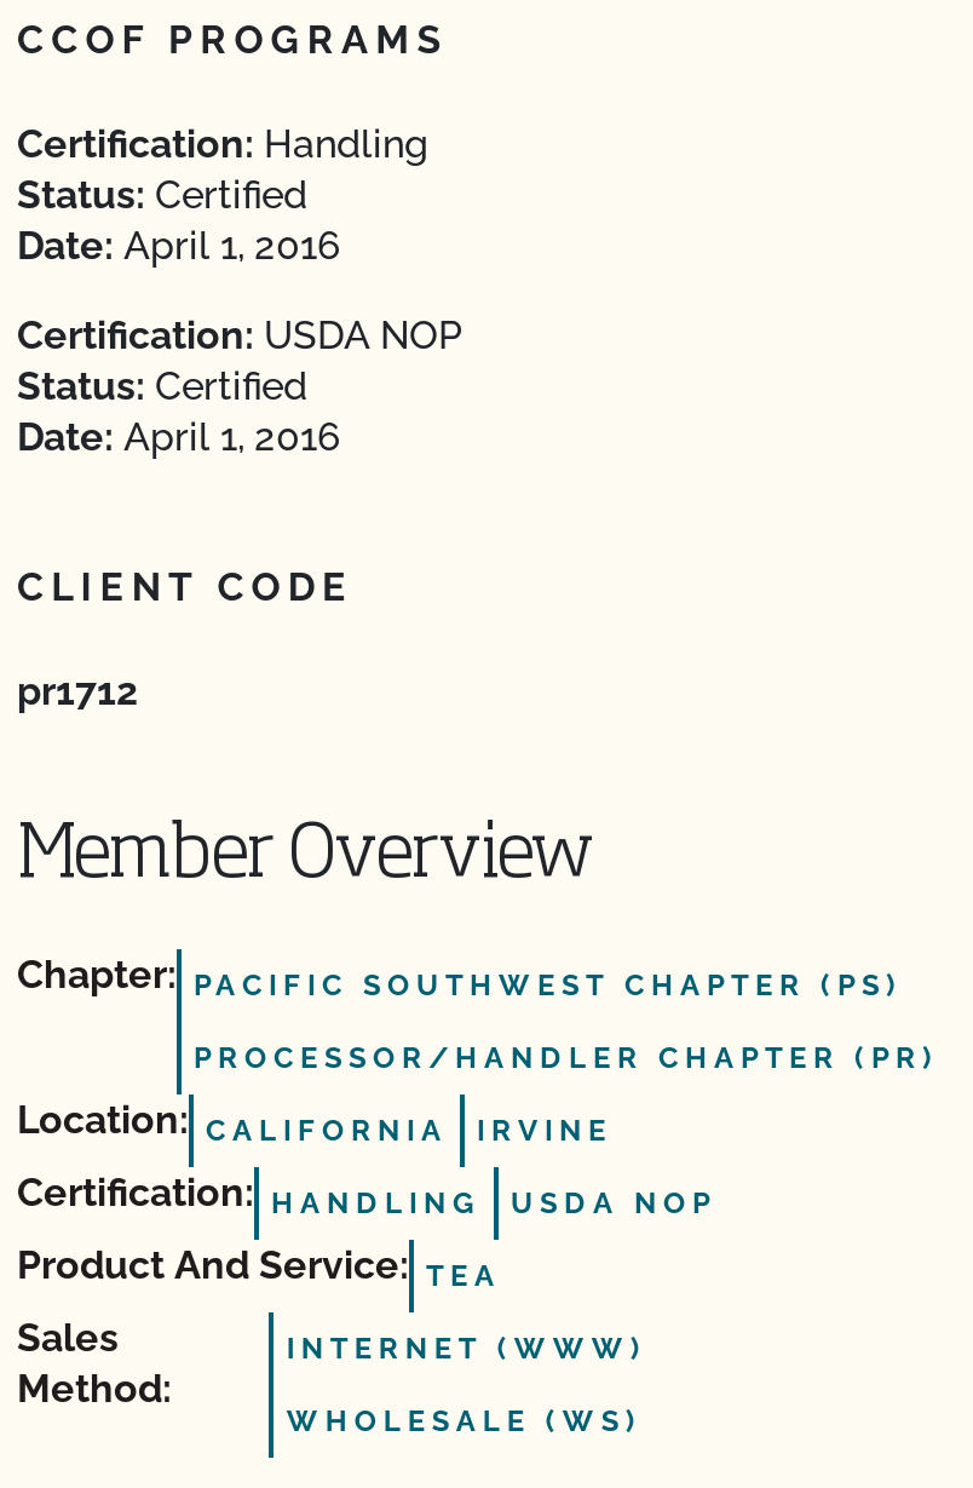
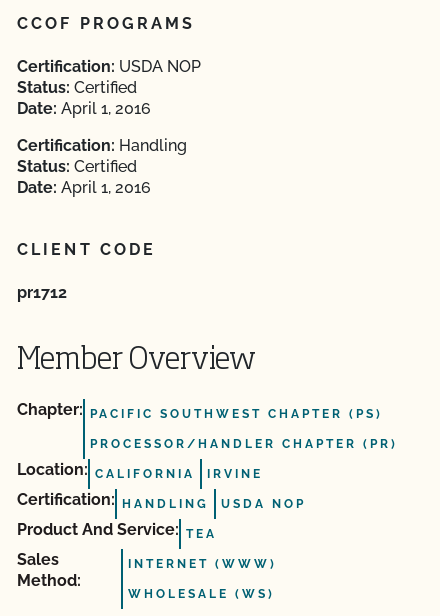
moved down: Certification: Handling

moved up: Certification: USDA NOP
